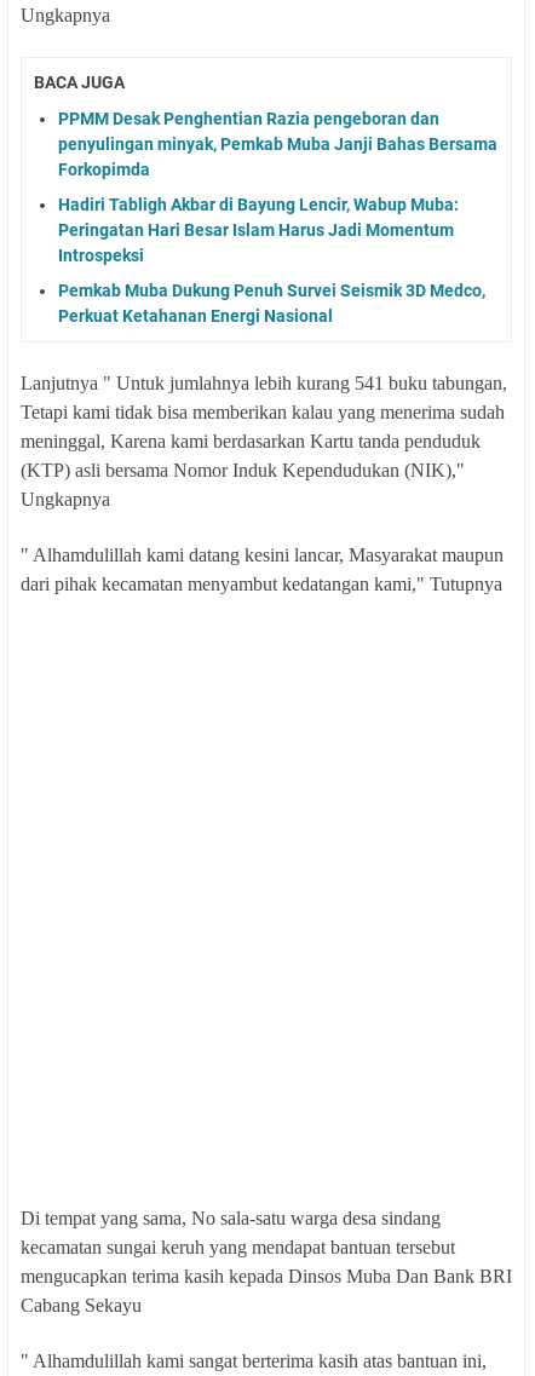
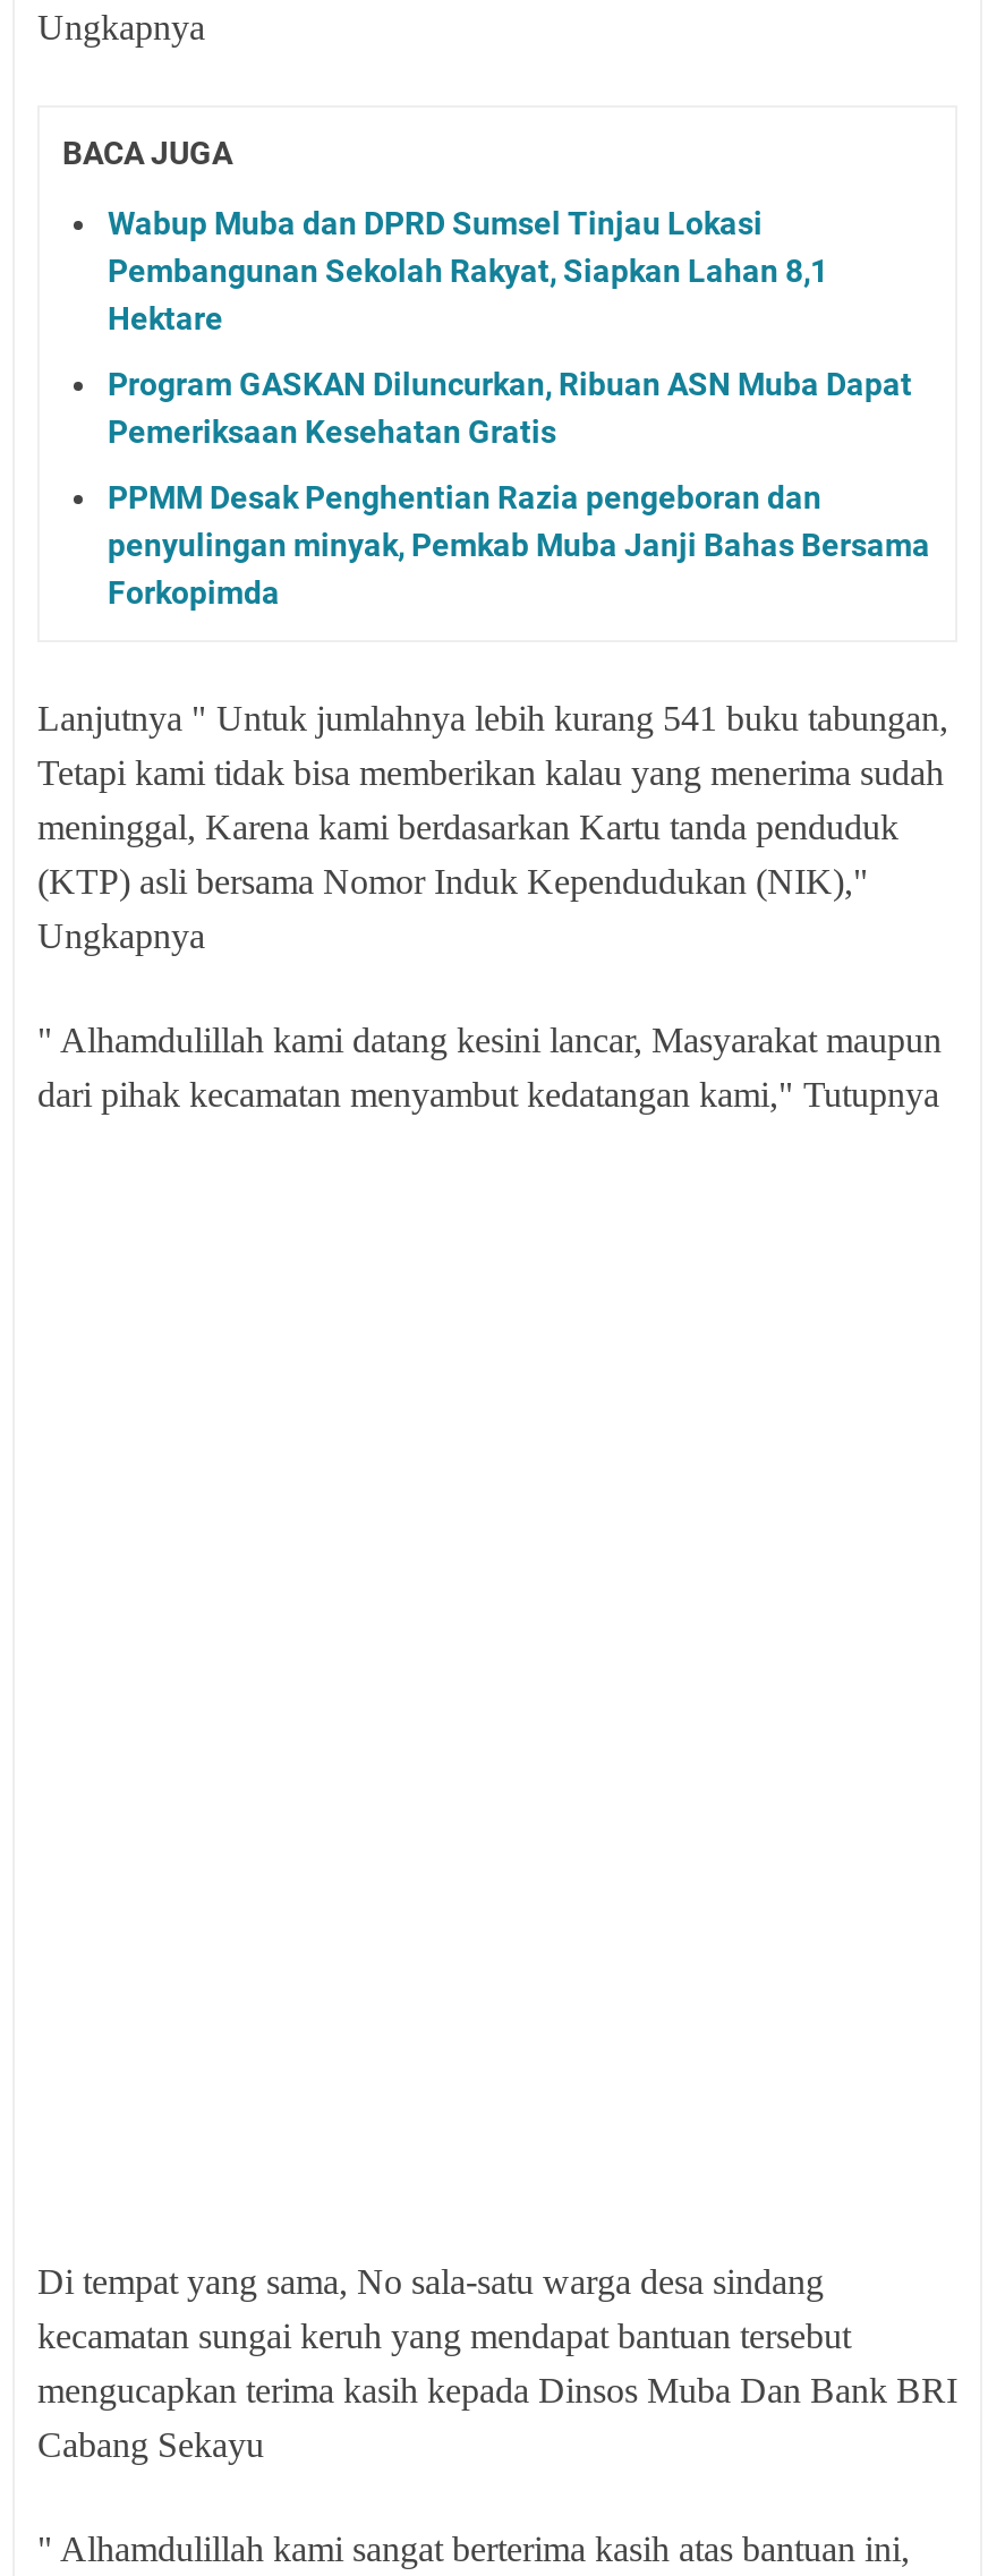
+ Wabup Muba dan DPRD Sumsel Tinjau Lokasi
+ Pembangunan Sekolah Rakyat, Siapkan Lahan 8,1
+ Hektare
+ Program GASKAN Diluncurkan, Ribuan ASN Muba Dapat
+ Pemeriksaan Kesehatan Gratis

moved down: PPMM Desak Penghentian Razia pengeboran dan | penyulingan minyak, Pemkab Muba Janji Bahas Bersama | Forkopimda

- Hadiri Tabligh Akbar di Bayung Lencir, Wabup Muba:
- Peringatan Hari Besar Islam Harus Jadi Momentum
- Introspeksi
- Pemkab Muba Dukung Penuh Survei Seismik 3D Medco,
- Perkuat Ketahanan Energi Nasional
